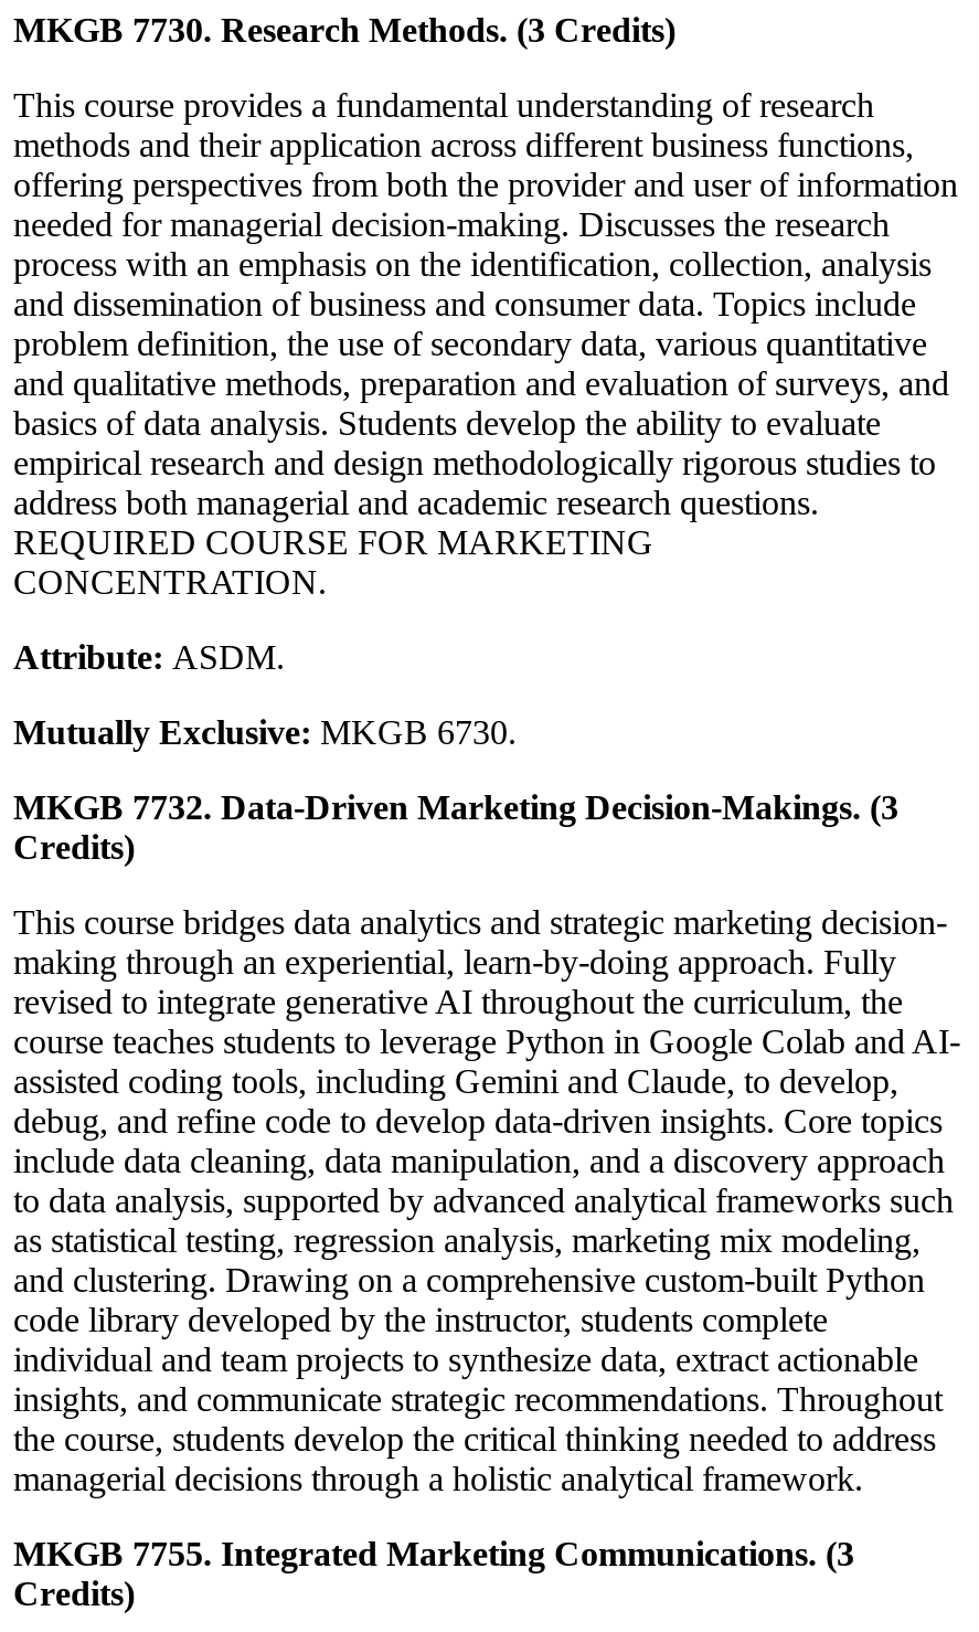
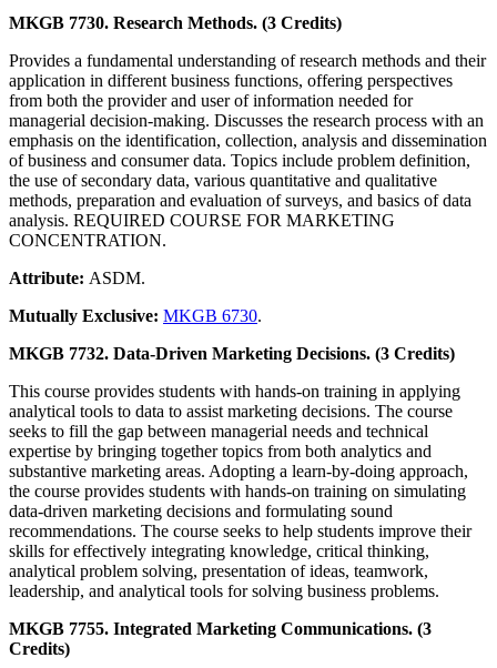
- This course provides a fundamental understanding of research
- methods and their application across different business functions,
- offering perspectives from both the provider and user of information
- needed for managerial decision-making. Discusses the research
- process with an emphasis on the identification, collection, analysis
- and dissemination of business and consumer data. Topics include
- problem definition, the use of secondary data, various quantitative
- and qualitative methods, preparation and evaluation of surveys, and
- basics of data analysis. Students develop the ability to evaluate
- empirical research and design methodologically rigorous studies to
- address both managerial and academic research questions.
- REQUIRED COURSE FOR MARKETING
+ Provides a fundamental understanding of research methods and their
+ application in different business functions, offering perspectives
+ from both the provider and user of information needed for
+ managerial decision-making. Discusses the research process with an
+ emphasis on the identification, collection, analysis and dissemination
+ of business and consumer data. Topics include problem definition,
+ the use of secondary data, various quantitative and qualitative
+ methods, preparation and evaluation of surveys, and basics of data
+ analysis. REQUIRED COURSE FOR MARKETING

- MKGB 7732. Data-Driven Marketing Decision-Makings. (3
- Credits)
+ MKGB 7732. Data-Driven Marketing Decisions. (3 Credits)

- This course bridges data analytics and strategic marketing decision-
- making through an experiential, learn-by-doing approach. Fully
- revised to integrate generative AI throughout the curriculum, the
- course teaches students to leverage Python in Google Colab and AI-
- assisted coding tools, including Gemini and Claude, to develop,
- debug, and refine code to develop data-driven insights. Core topics
- include data cleaning, data manipulation, and a discovery approach
- to data analysis, supported by advanced analytical frameworks such
- as statistical testing, regression analysis, marketing mix modeling,
- and clustering. Drawing on a comprehensive custom-built Python
- code library developed by the instructor, students complete
- individual and team projects to synthesize data, extract actionable
- insights, and communicate strategic recommendations. Throughout
- the course, students develop the critical thinking needed to address
- managerial decisions through a holistic analytical framework.
+ This course provides students with hands-on training in applying
+ analytical tools to data to assist marketing decisions. The course
+ seeks to fill the gap between managerial needs and technical
+ expertise by bringing together topics from both analytics and
+ substantive marketing areas. Adopting a learn-by-doing approach,
+ the course provides students with hands-on training on simulating
+ data-driven marketing decisions and formulating sound
+ recommendations. The course seeks to help students improve their
+ skills for effectively integrating knowledge, critical thinking,
+ analytical problem solving, presentation of ideas, teamwork,
+ leadership, and analytical tools for solving business problems.
